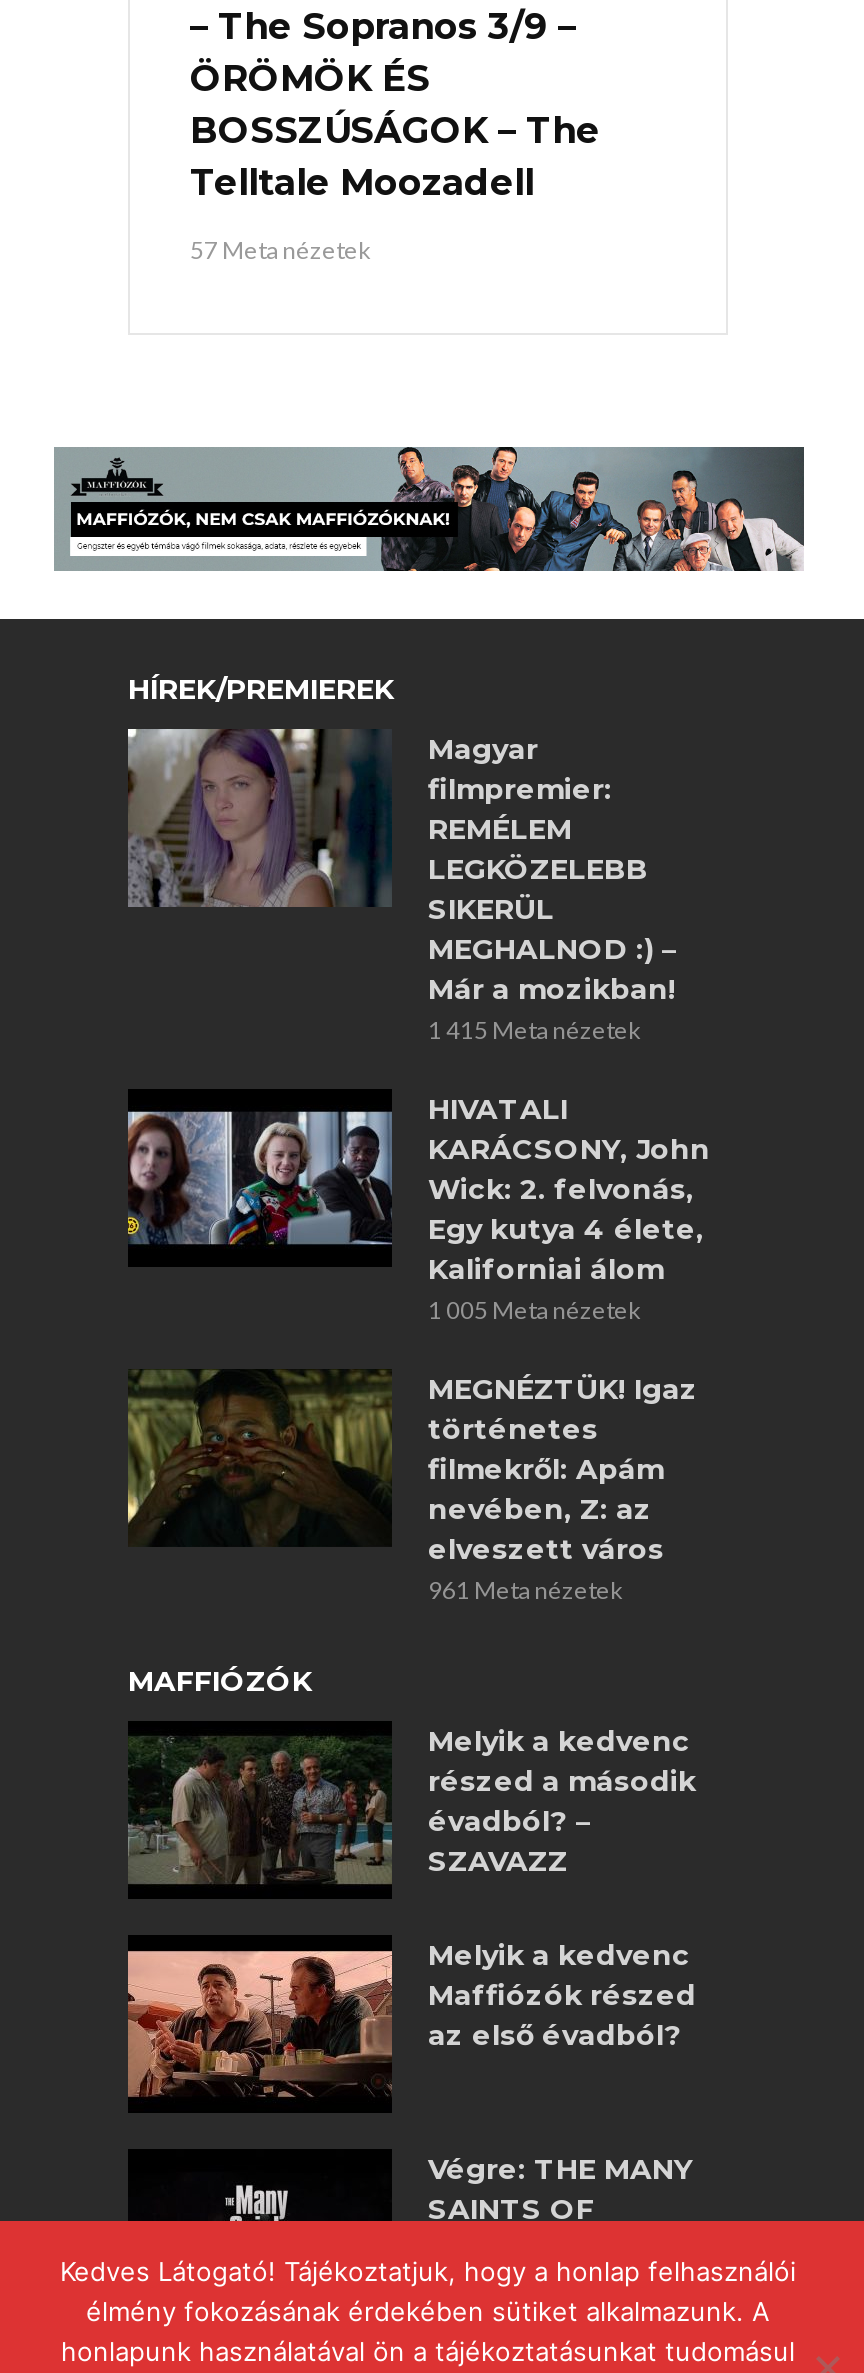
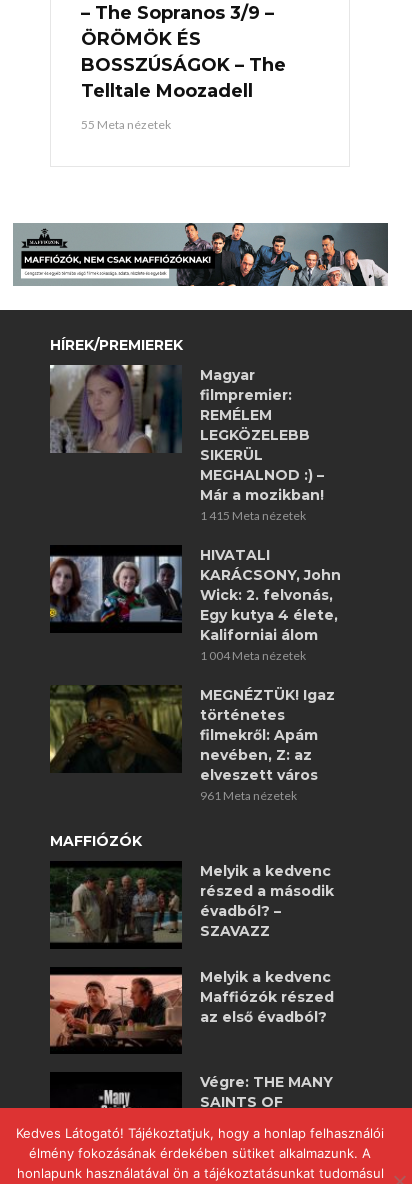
- 57 Meta nézetek
+ 55 Meta nézetek

- 1 005 Meta nézetek
+ 1 004 Meta nézetek
